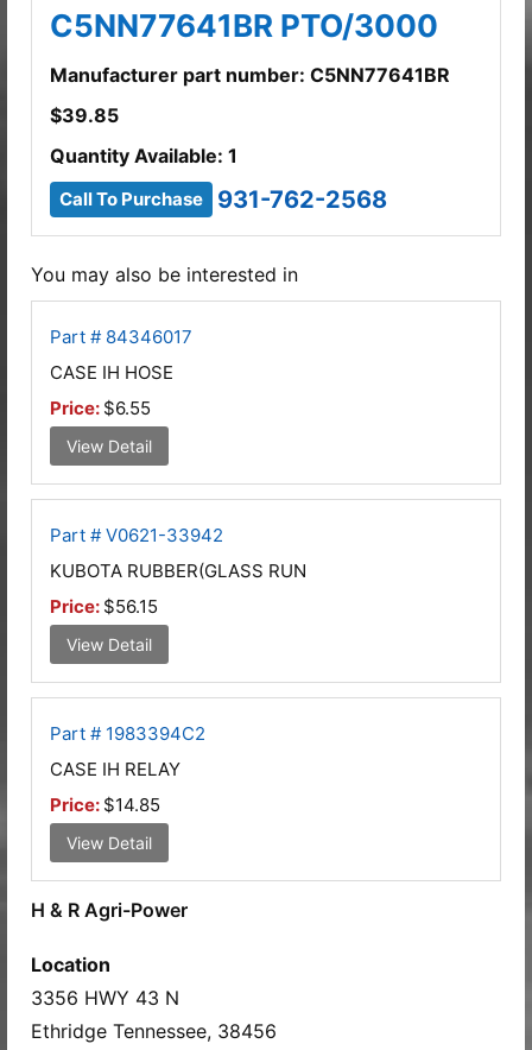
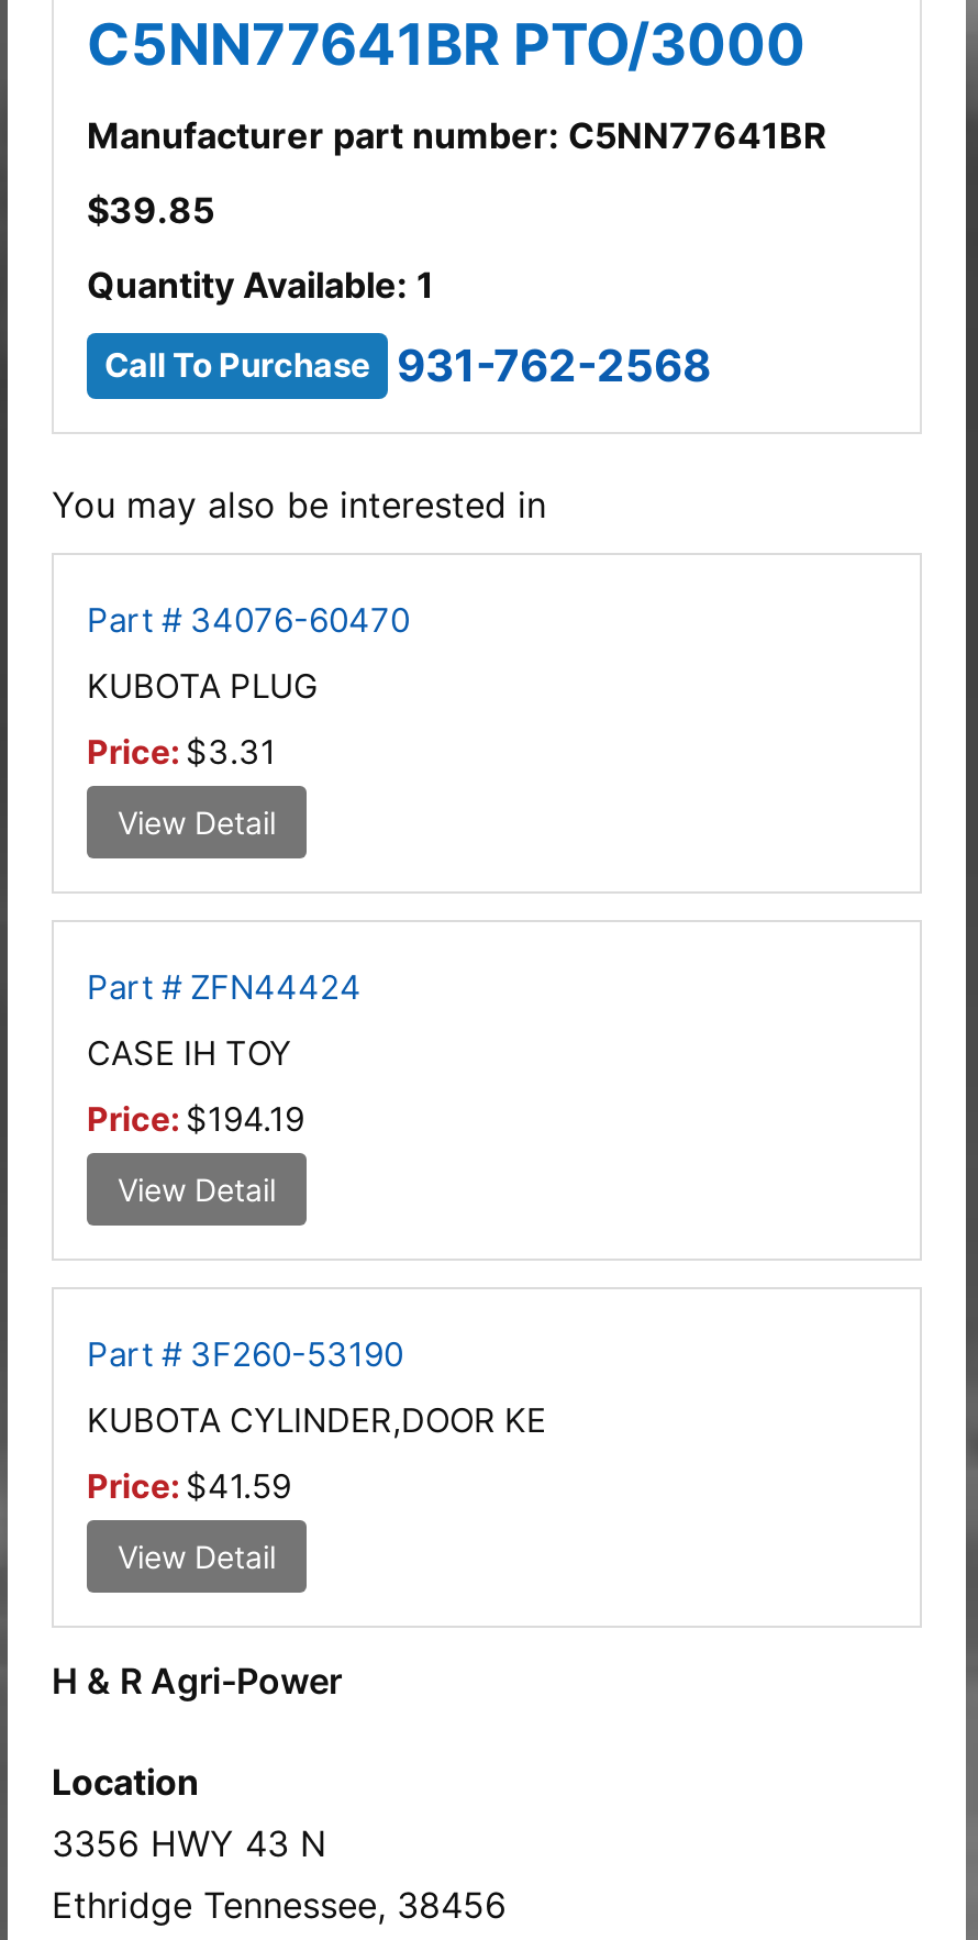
- Part # 84346017
+ Part # 34076-60470

- CASE IH HOSE
+ KUBOTA PLUG

- Price: $6.55
+ Price: $3.31

- Part # V0621-33942
+ Part # ZFN44424

- KUBOTA RUBBER(GLASS RUN
+ CASE IH TOY

- Price: $56.15
+ Price: $194.19

- Part # 1983394C2
+ Part # 3F260-53190

- CASE IH RELAY
+ KUBOTA CYLINDER,DOOR KE

- Price: $14.85
+ Price: $41.59
